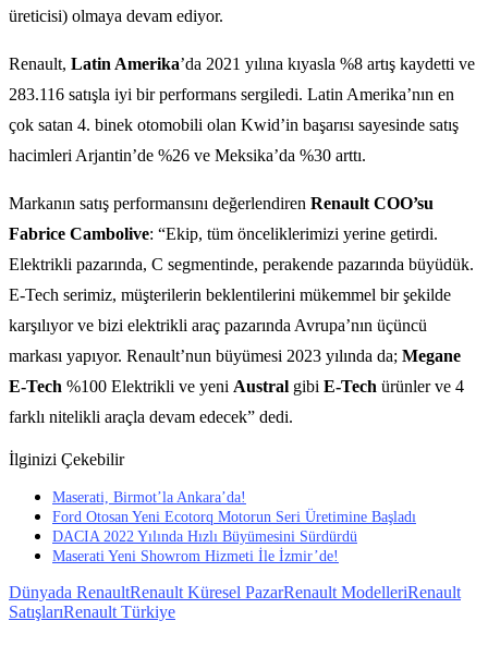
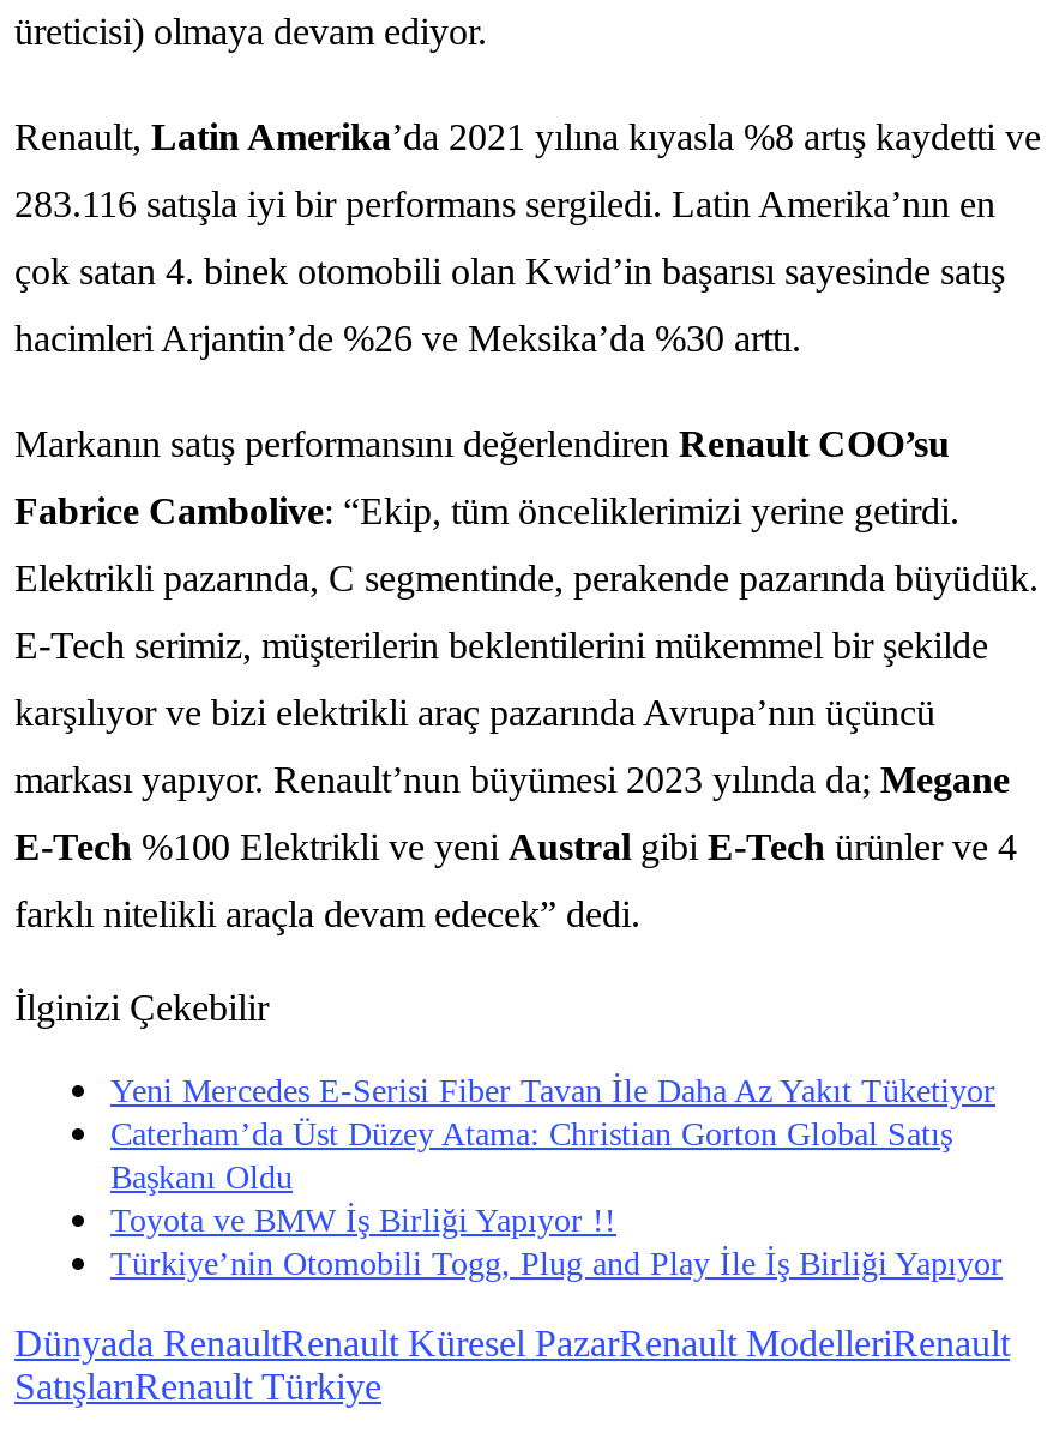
- Maserati, Birmot’la Ankara’da!
- Ford Otosan Yeni Ecotorq Motorun Seri Üretimine Başladı
- DACIA 2022 Yılında Hızlı Büyümesini Sürdürdü
- Maserati Yeni Showrom Hizmeti İle İzmir’de!
+ Yeni Mercedes E-Serisi Fiber Tavan İle Daha Az Yakıt Tüketiyor
+ Caterham’da Üst Düzey Atama: Christian Gorton Global Satış
+ Başkanı Oldu
+ Toyota ve BMW İş Birliği Yapıyor !!
+ Türkiye’nin Otomobili Togg, Plug and Play İle İş Birliği Yapıyor
